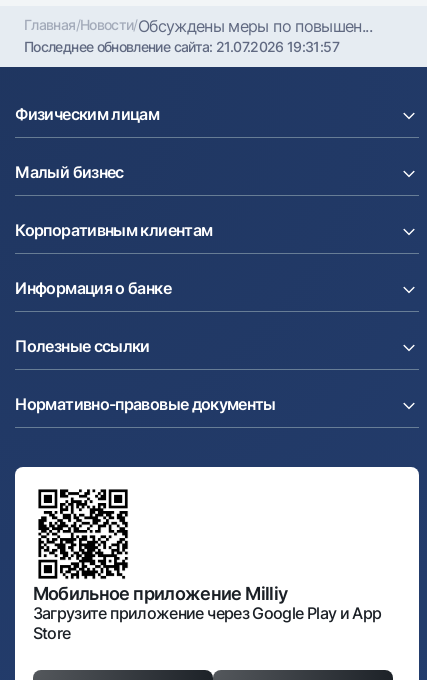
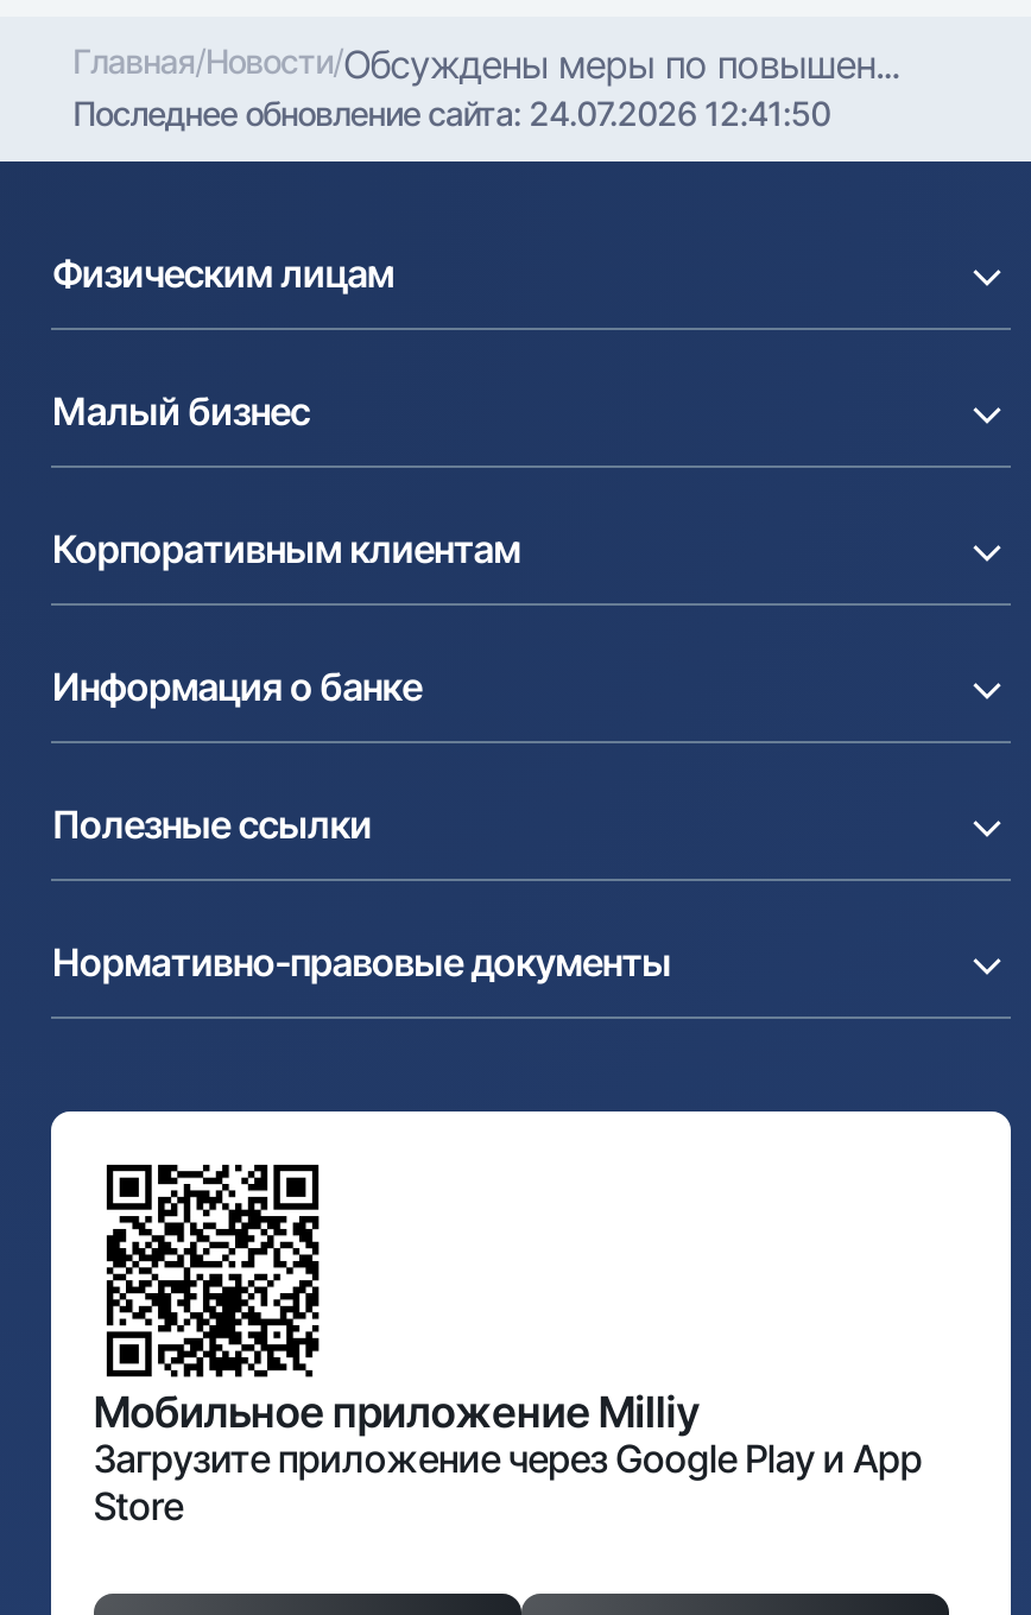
- Последнее обновление сайта: 21.07.2026 19:31:57
+ Последнее обновление сайта: 24.07.2026 12:41:50
